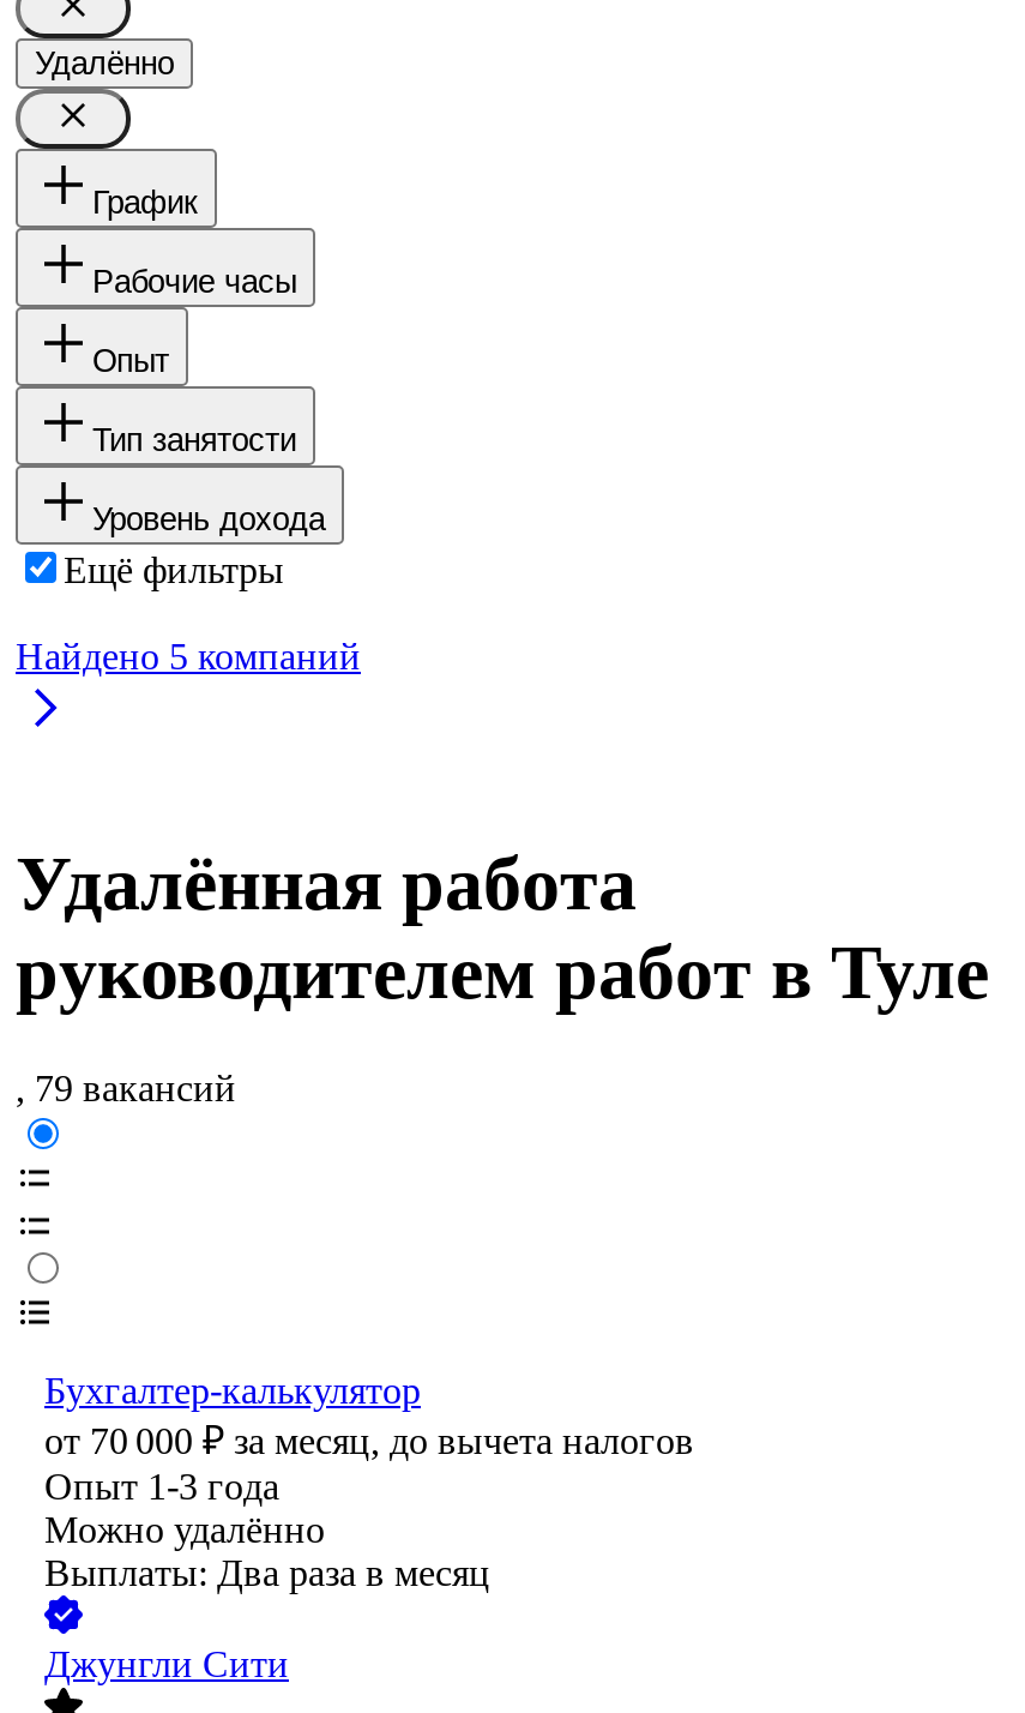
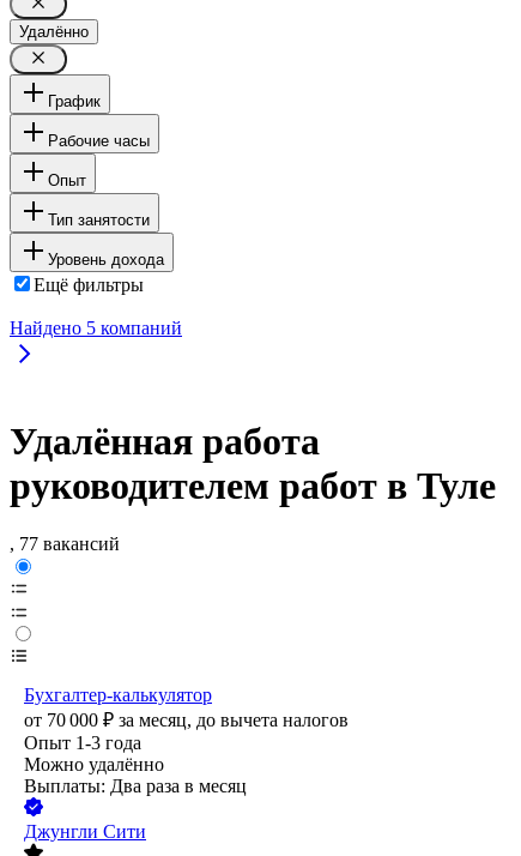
- , 79 вакансий
+ , 77 вакансий
